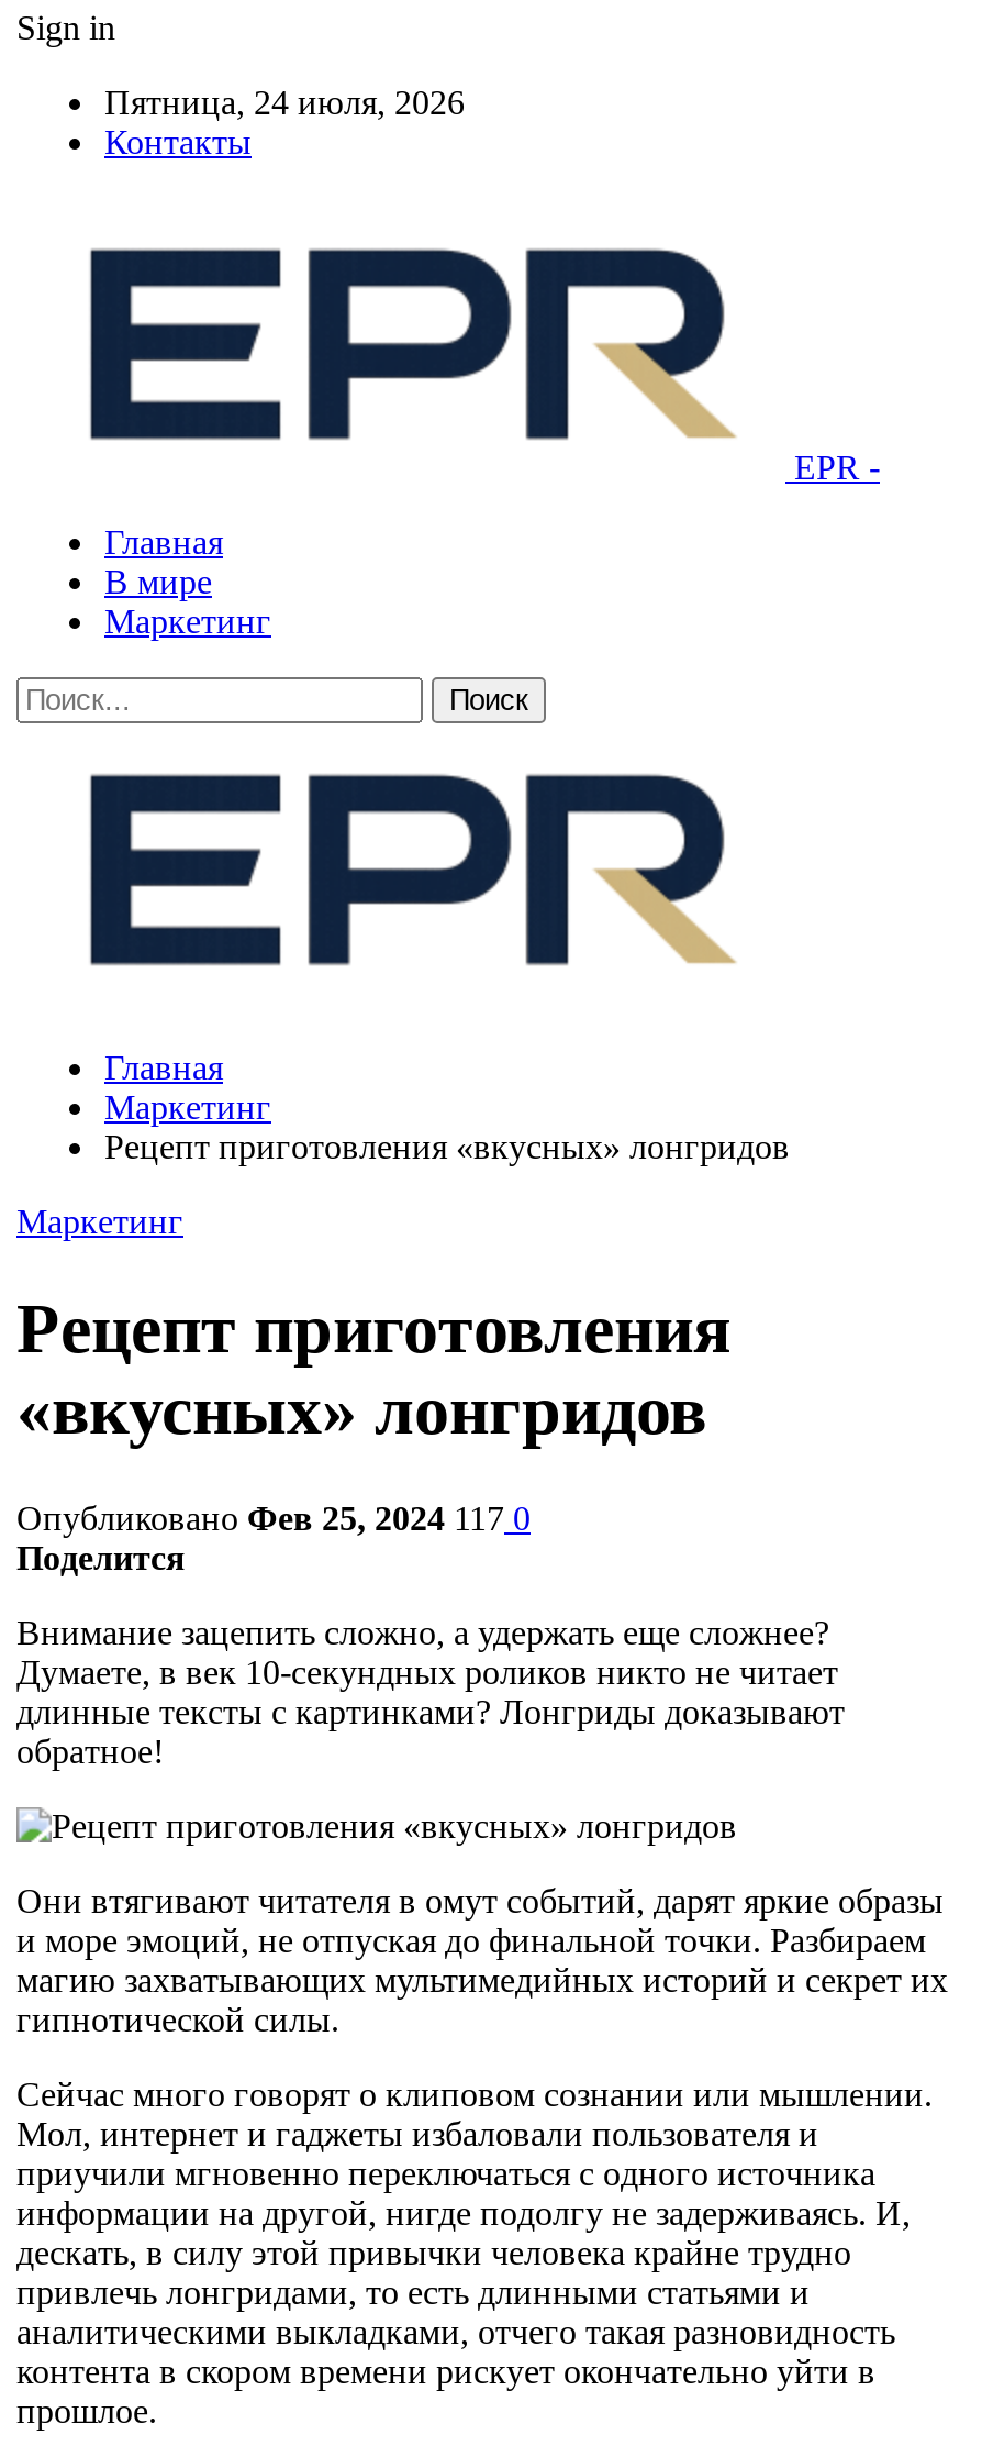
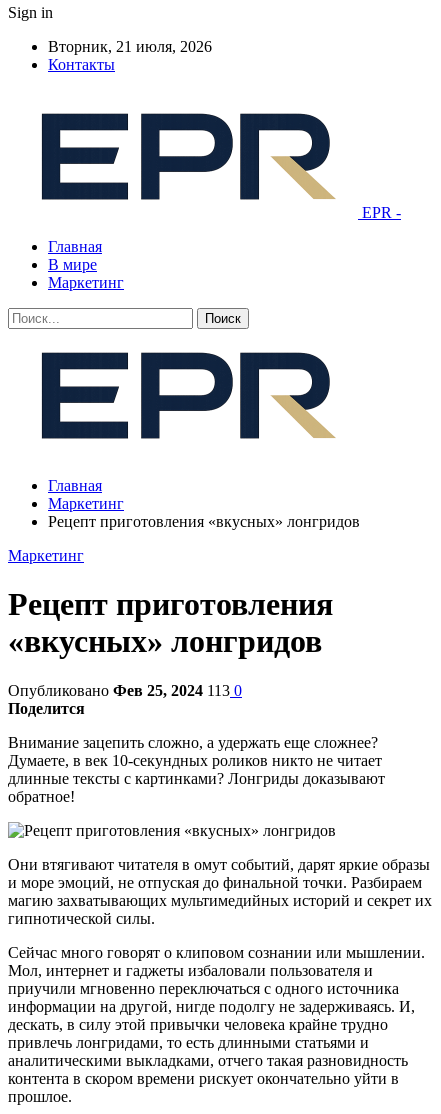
- Пятница, 24 июля, 2026
+ Вторник, 21 июля, 2026

- Опубликовано Фев 25, 2024 117 0
+ Опубликовано Фев 25, 2024 113 0
